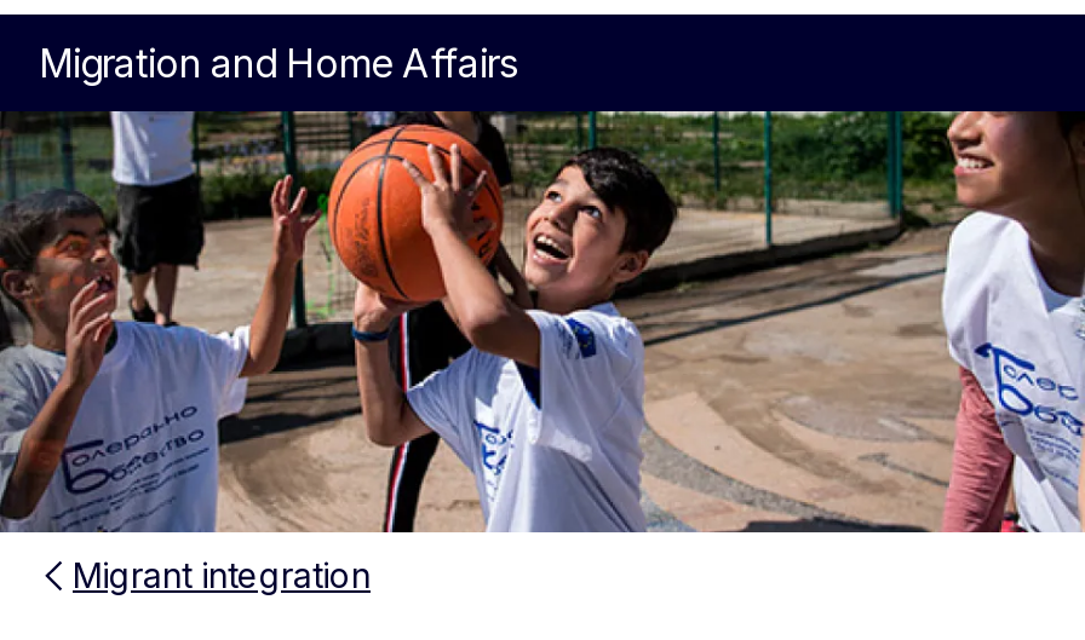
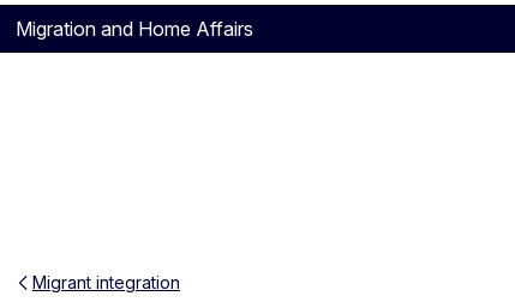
- [image]
